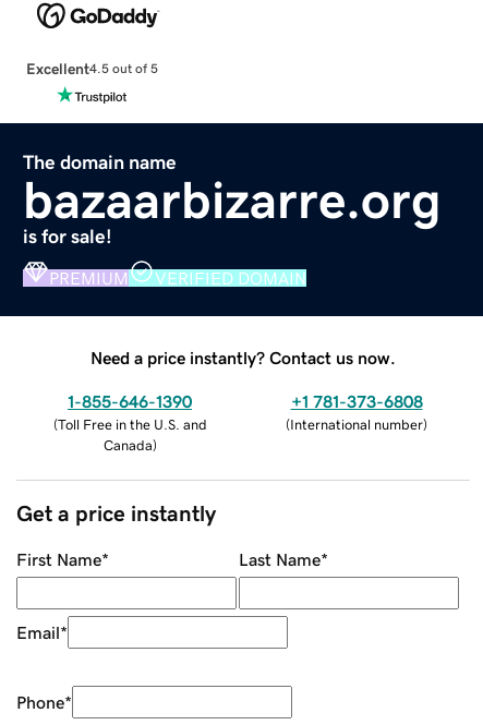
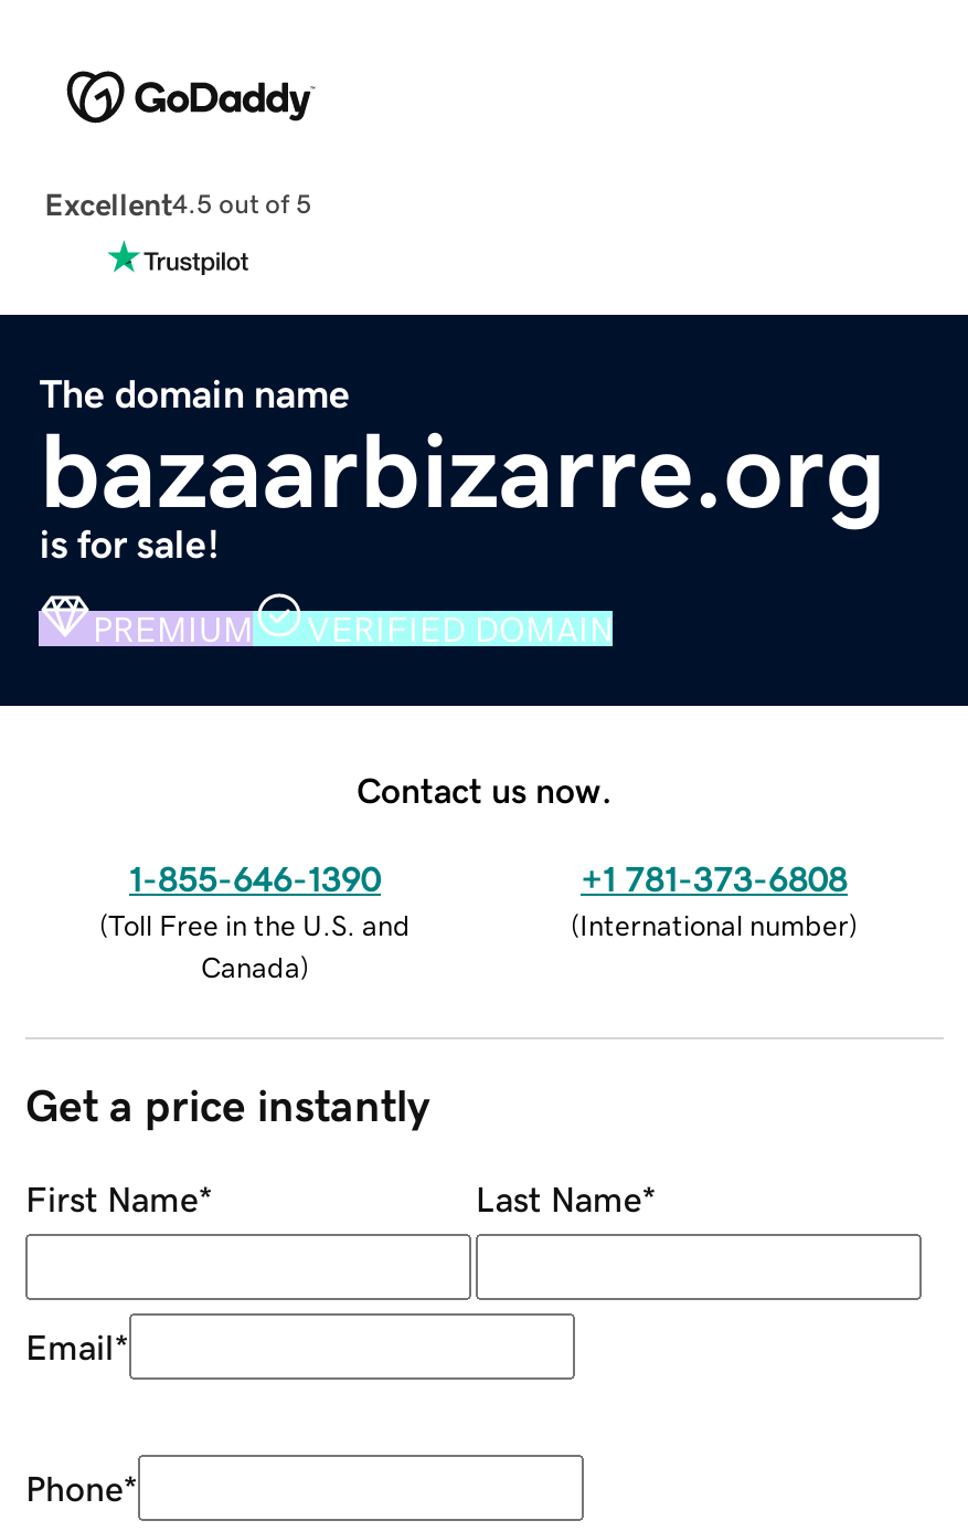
- Need a price instantly? Contact us now.
+ Contact us now.
